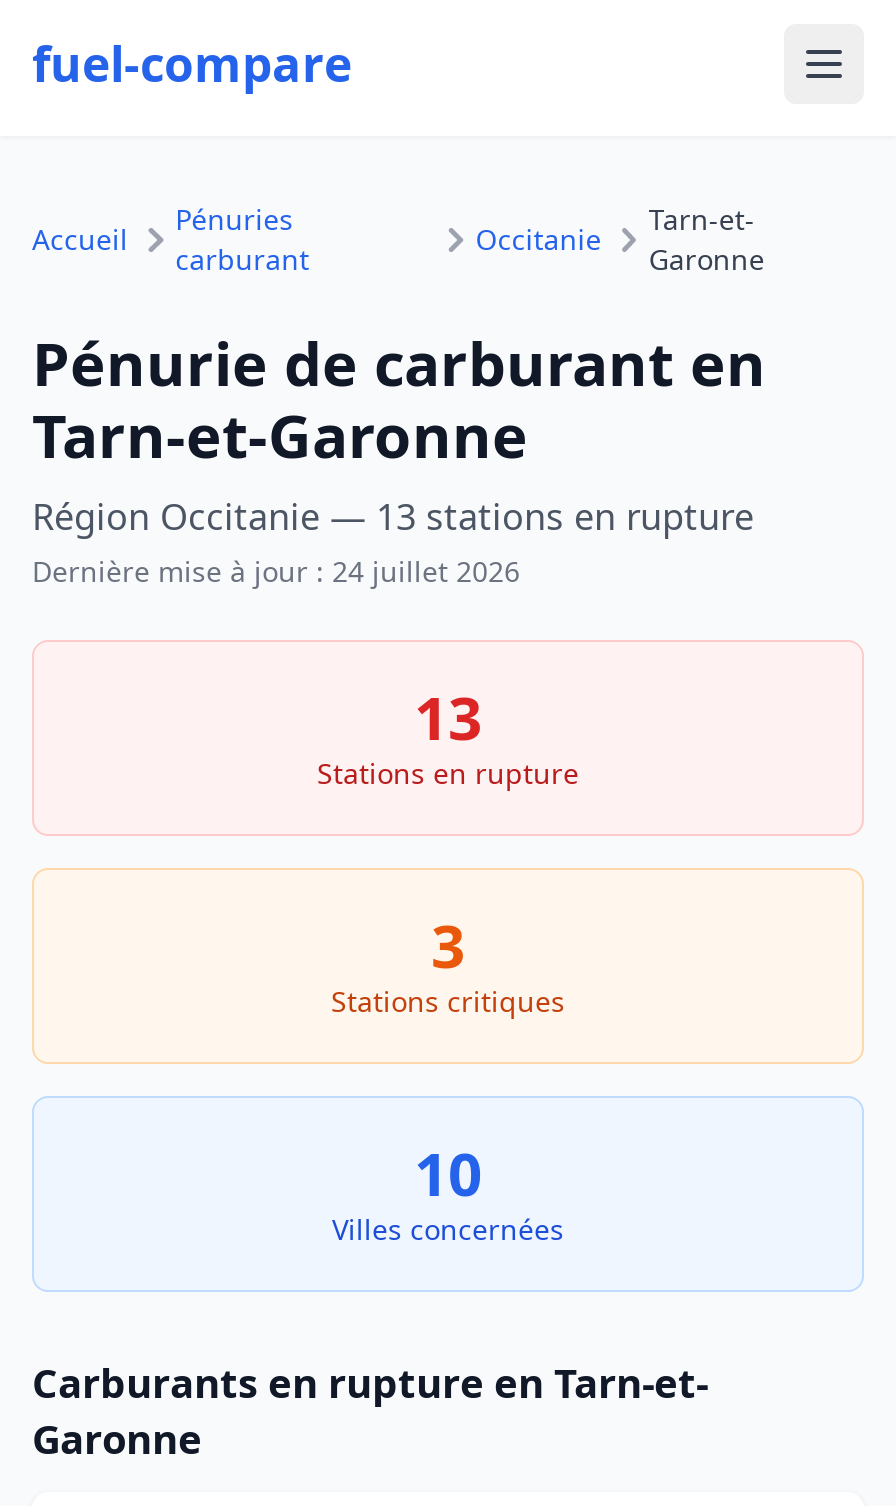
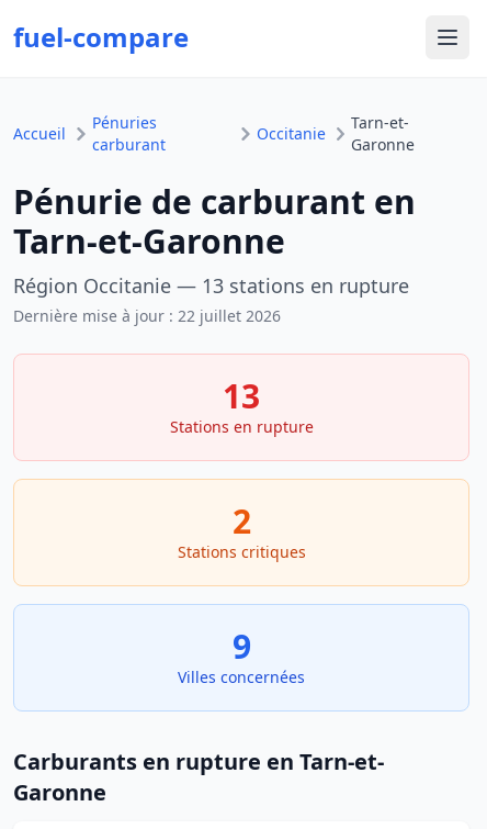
- Dernière mise à jour : 24 juillet 2026
+ Dernière mise à jour : 22 juillet 2026

- 3
+ 2

- 10
+ 9
